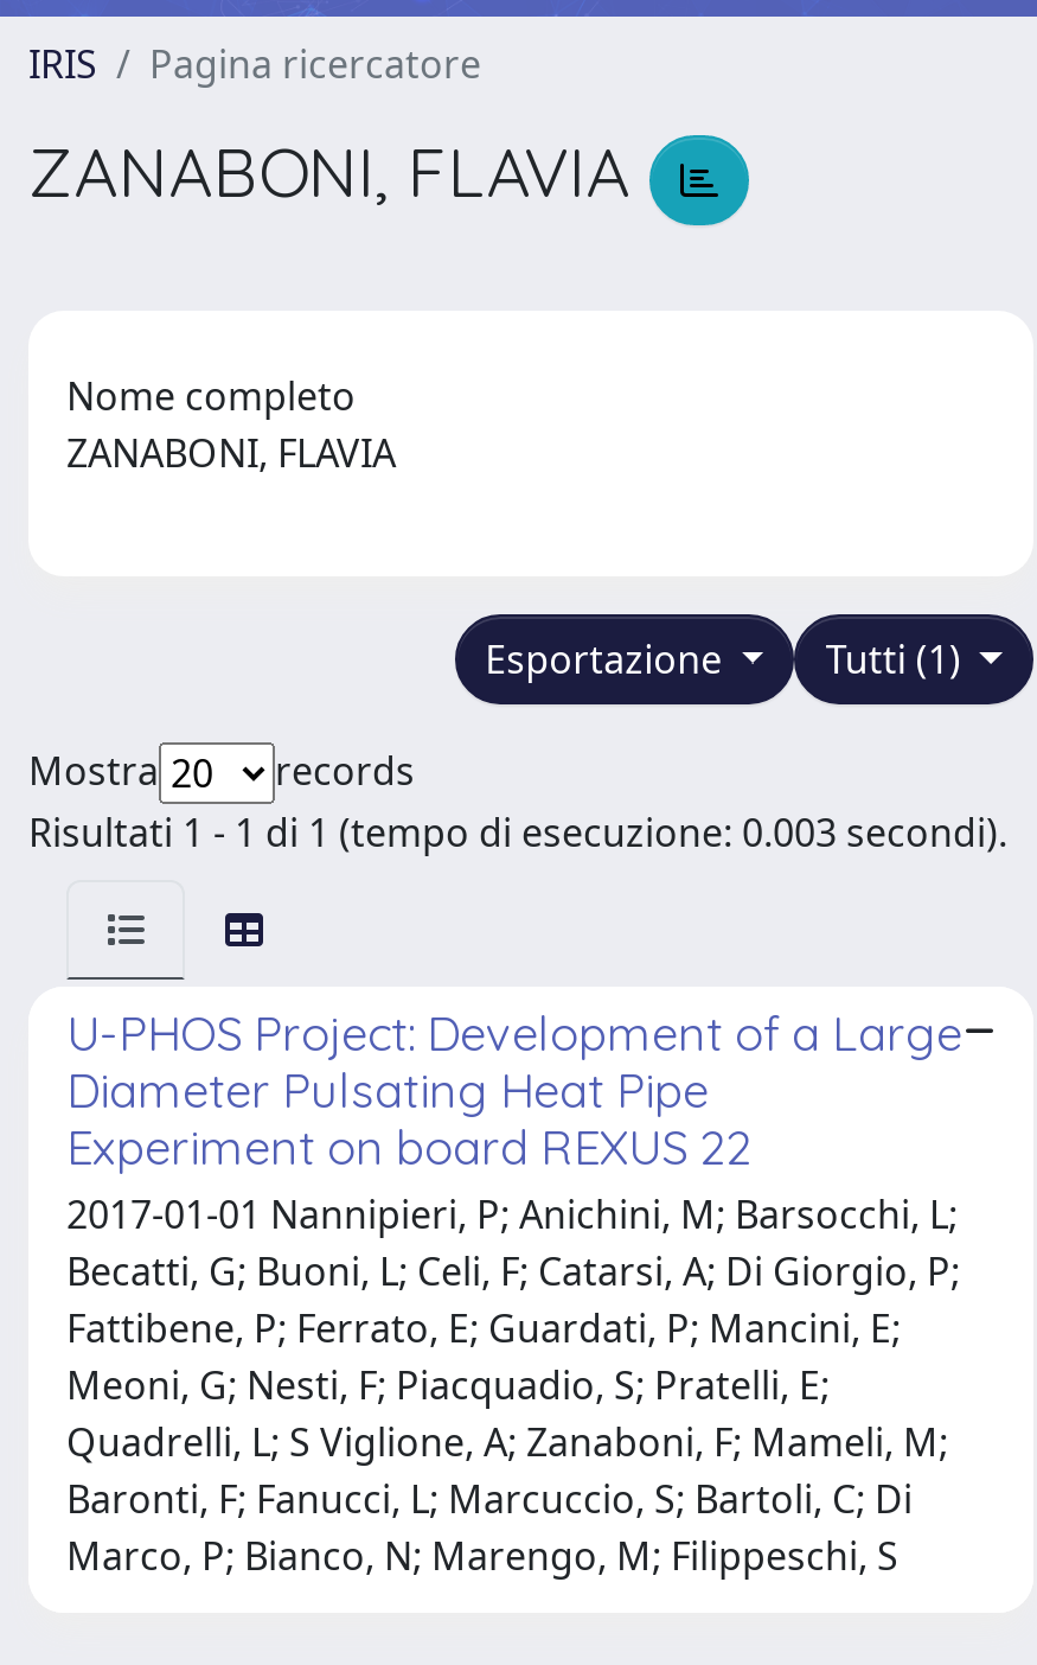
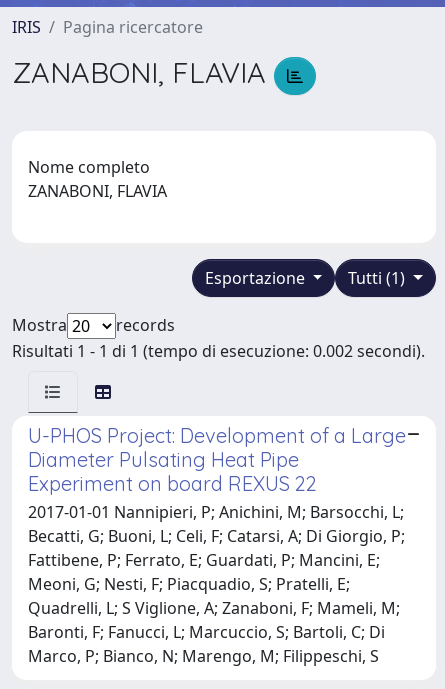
- Risultati 1 - 1 di 1 (tempo di esecuzione: 0.003 secondi).
+ Risultati 1 - 1 di 1 (tempo di esecuzione: 0.002 secondi).
